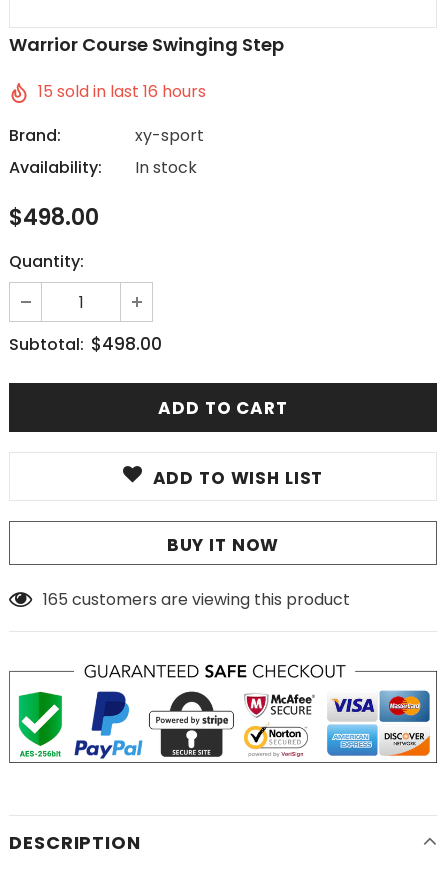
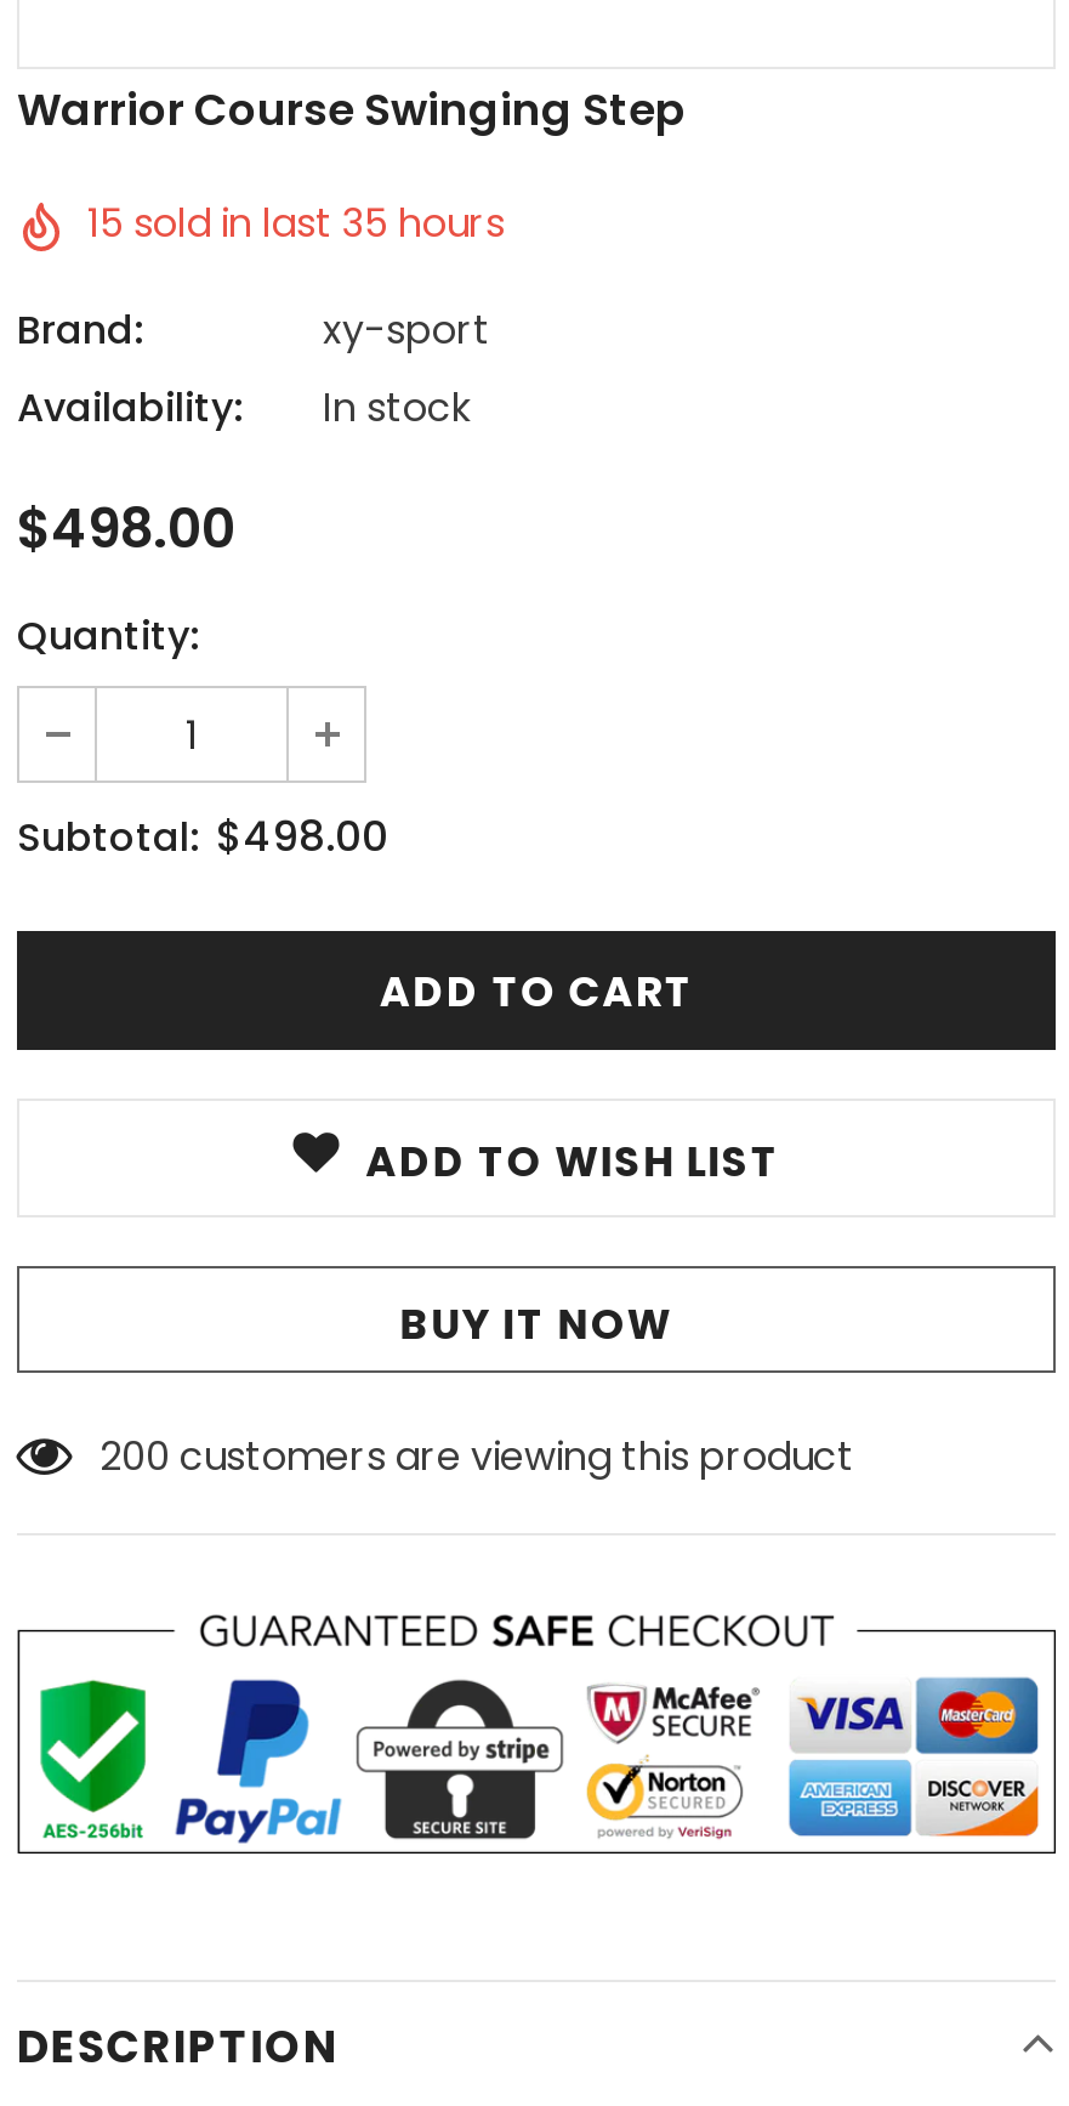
- 15 sold in last 16 hours
+ 15 sold in last 35 hours

- 165 customers are viewing this product
+ 200 customers are viewing this product
